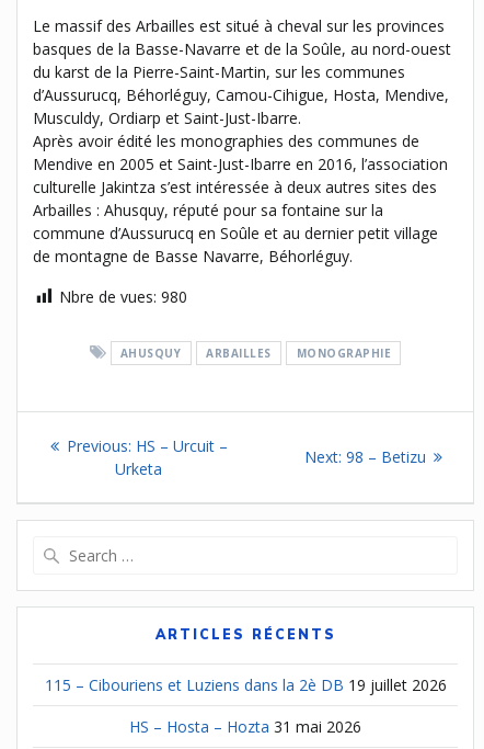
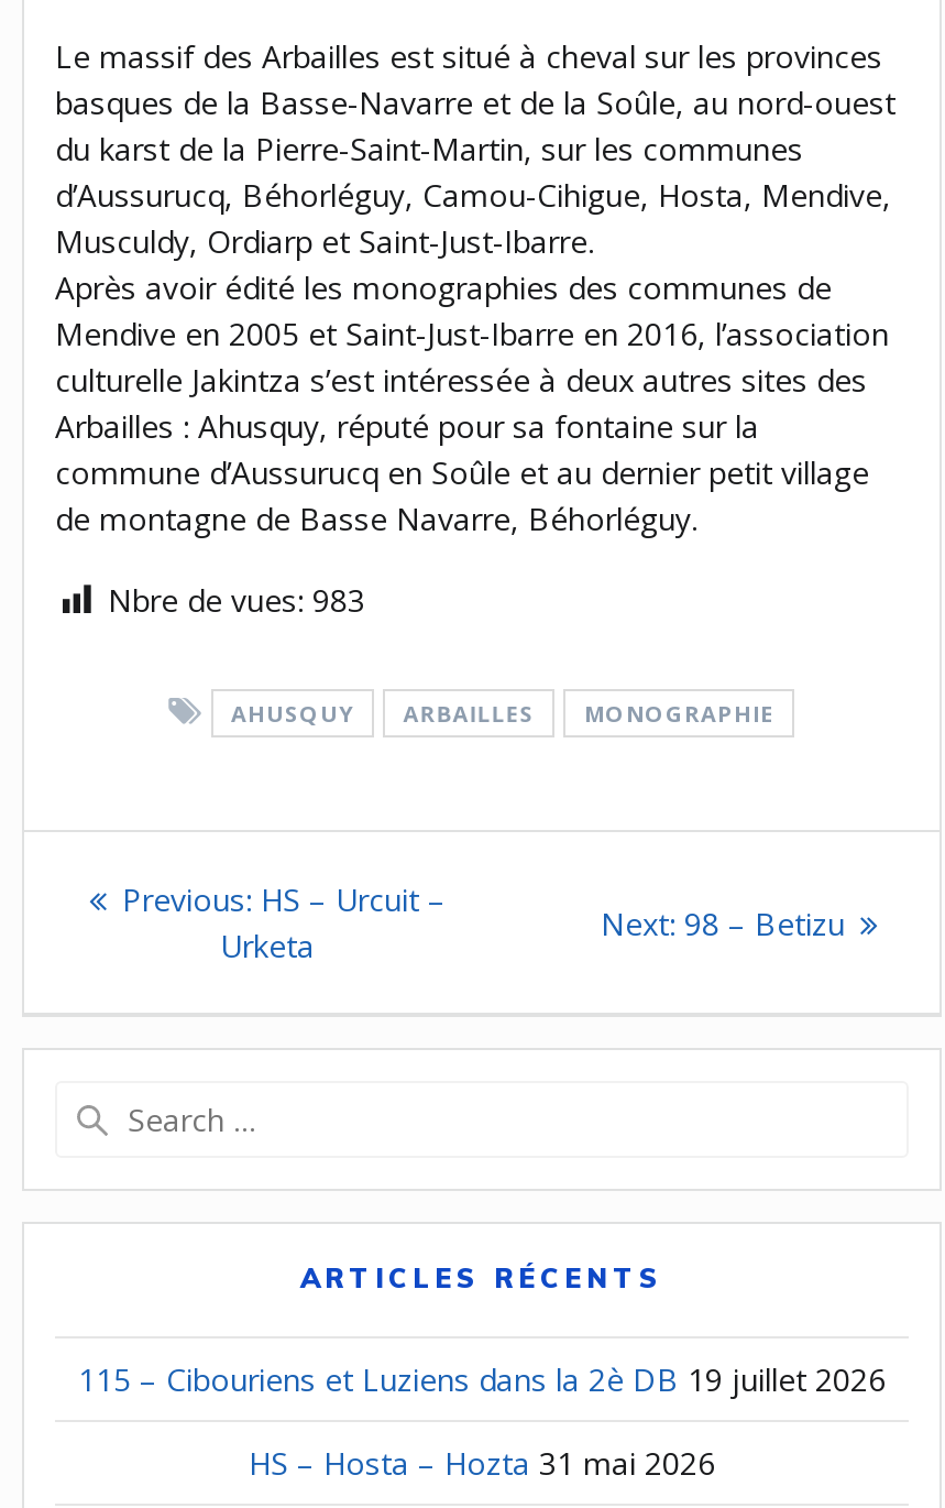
- Nbre de vues: 980
+ Nbre de vues: 983
